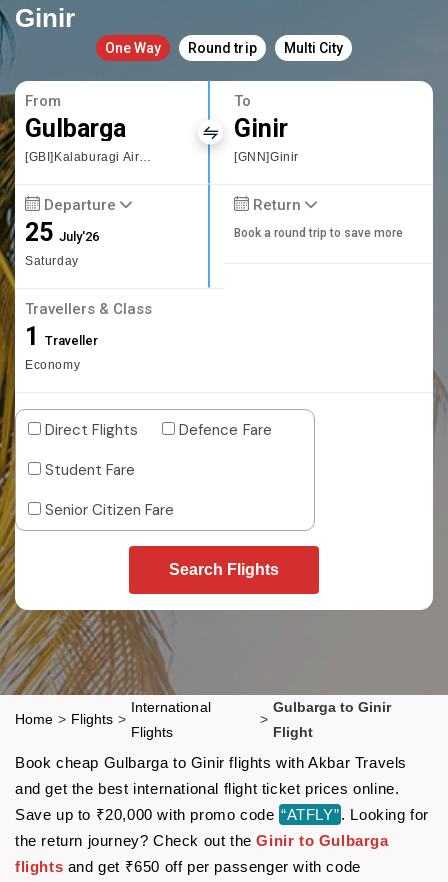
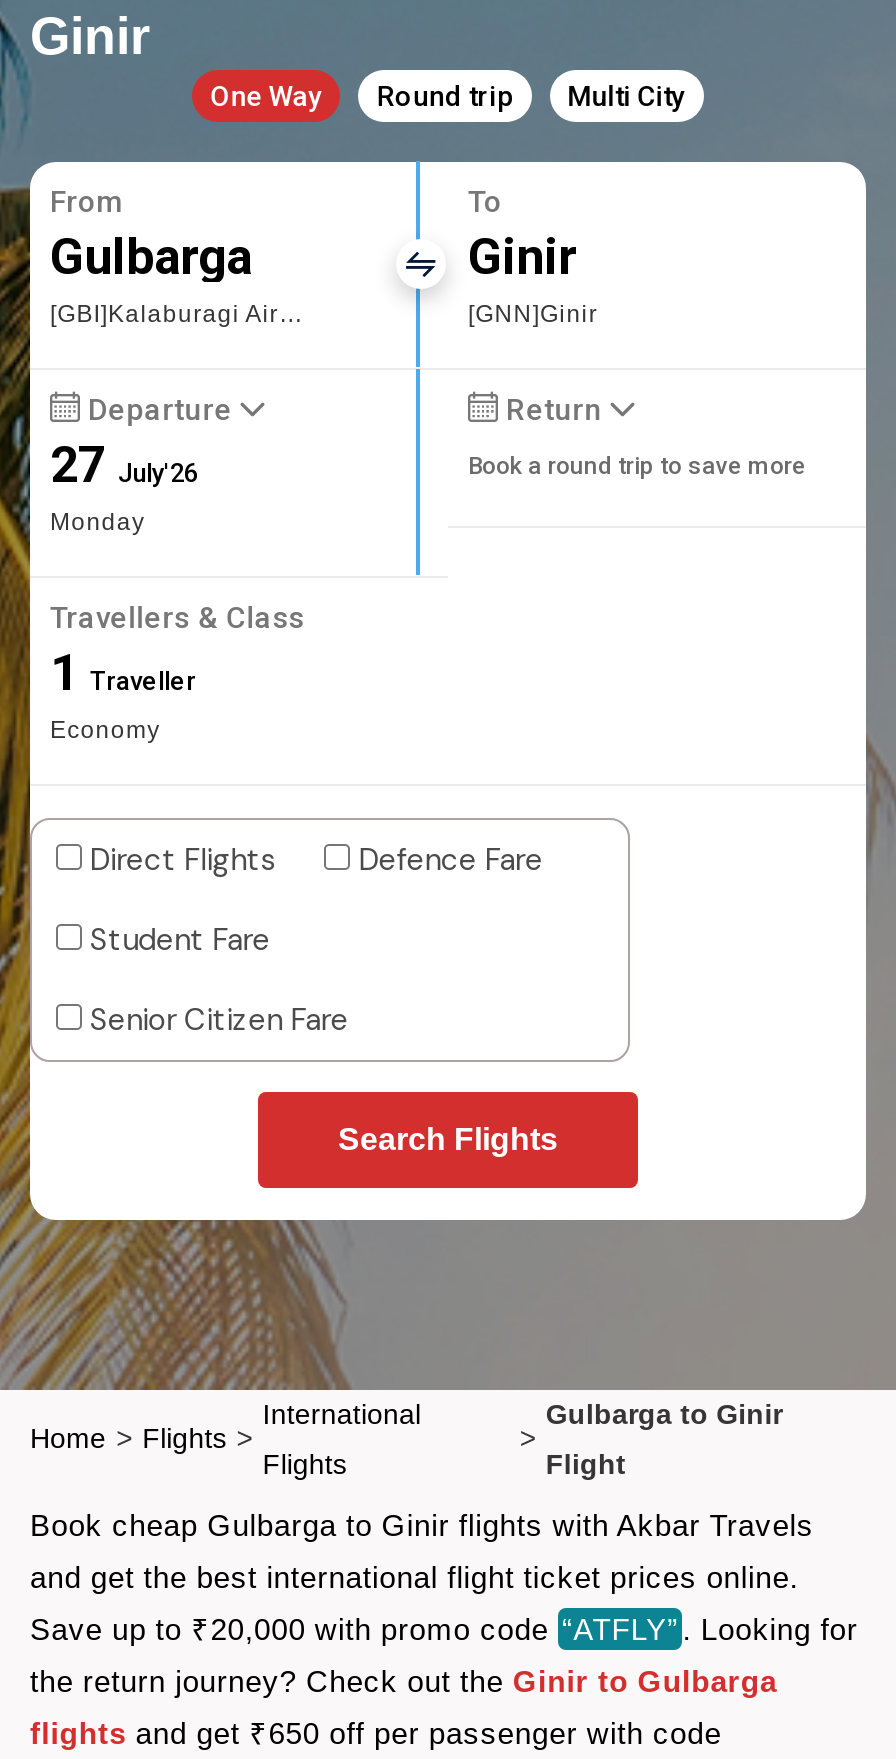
- 25 July'26
- Saturday
+ 27 July'26
+ Monday
